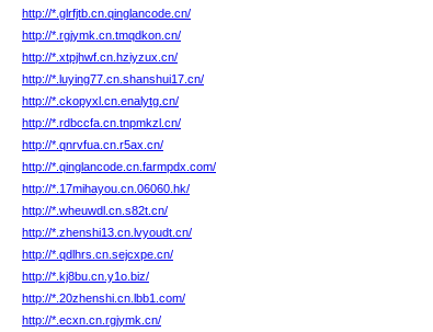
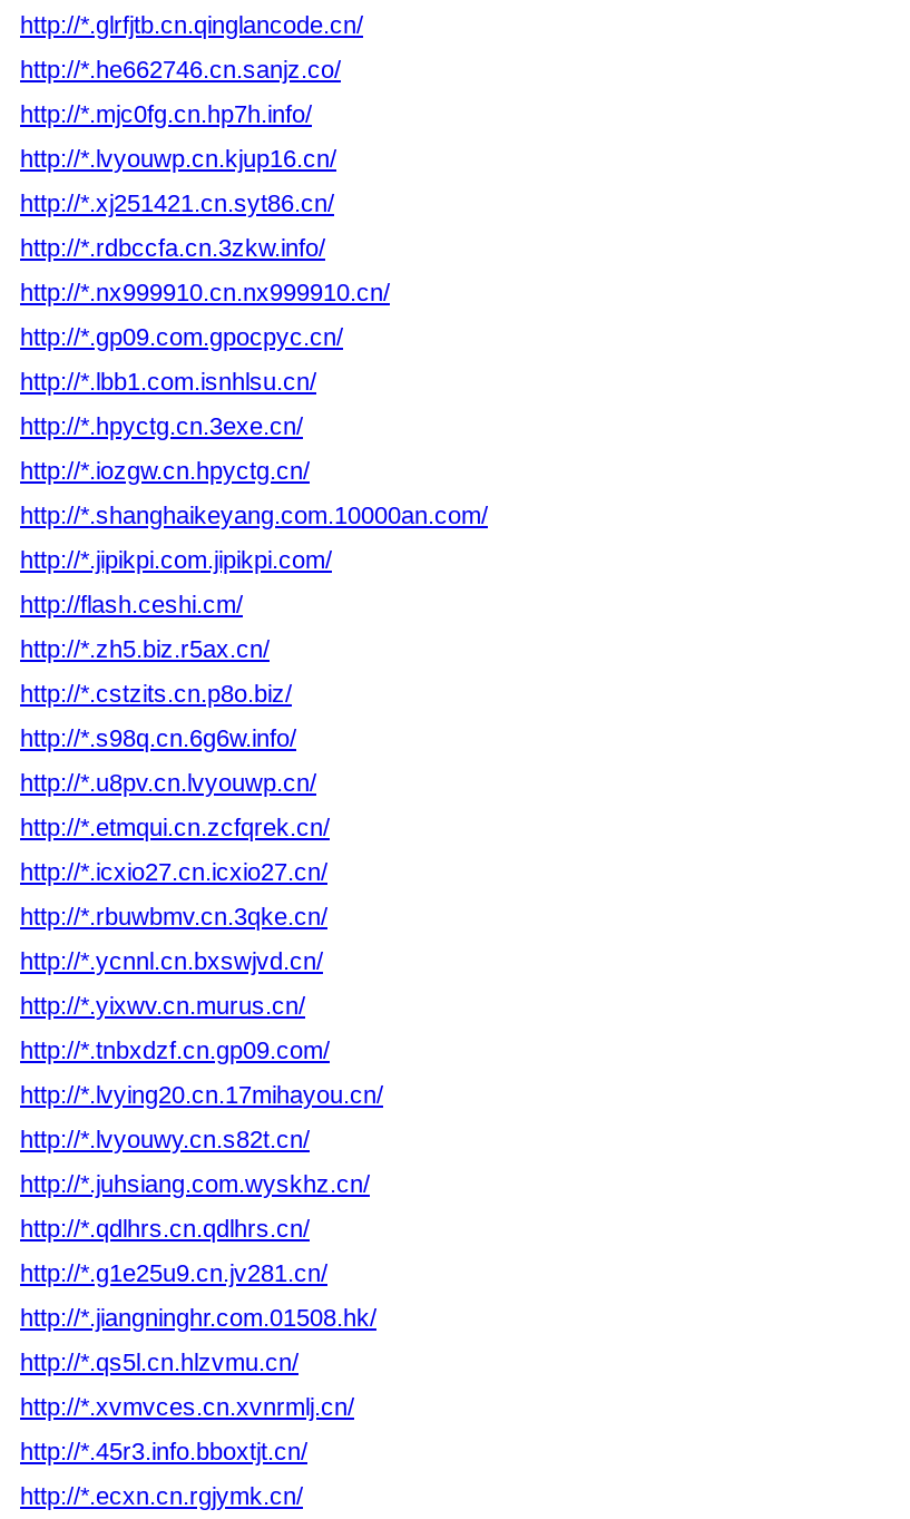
- http://*.rgjymk.cn.tmqdkon.cn/
- http://*.xtpjhwf.cn.hziyzux.cn/
- http://*.luying77.cn.shanshui17.cn/
- http://*.ckopyxl.cn.enalytg.cn/
- http://*.rdbccfa.cn.tnpmkzl.cn/
- http://*.qnrvfua.cn.r5ax.cn/
- http://*.qinglancode.cn.farmpdx.com/
- http://*.17mihayou.cn.06060.hk/
- http://*.wheuwdl.cn.s82t.cn/
- http://*.zhenshi13.cn.lvyoudt.cn/
- http://*.qdlhrs.cn.sejcxpe.cn/
- http://*.kj8bu.cn.y1o.biz/
- http://*.20zhenshi.cn.lbb1.com/
+ http://*.he662746.cn.sanjz.co/
+ http://*.mjc0fg.cn.hp7h.info/
+ http://*.lvyouwp.cn.kjup16.cn/
+ http://*.xj251421.cn.syt86.cn/
+ http://*.rdbccfa.cn.3zkw.info/
+ http://*.nx999910.cn.nx999910.cn/
+ http://*.gp09.com.gpocpyc.cn/
+ http://*.lbb1.com.isnhlsu.cn/
+ http://*.hpyctg.cn.3exe.cn/
+ http://*.iozgw.cn.hpyctg.cn/
+ http://*.shanghaikeyang.com.10000an.com/
+ http://*.jipikpi.com.jipikpi.com/
+ http://flash.ceshi.cm/
+ http://*.zh5.biz.r5ax.cn/
+ http://*.cstzits.cn.p8o.biz/
+ http://*.s98q.cn.6g6w.info/
+ http://*.u8pv.cn.lvyouwp.cn/
+ http://*.etmqui.cn.zcfqrek.cn/
+ http://*.icxio27.cn.icxio27.cn/
+ http://*.rbuwbmv.cn.3qke.cn/
+ http://*.ycnnl.cn.bxswjvd.cn/
+ http://*.yixwv.cn.murus.cn/
+ http://*.tnbxdzf.cn.gp09.com/
+ http://*.lvying20.cn.17mihayou.cn/
+ http://*.lvyouwy.cn.s82t.cn/
+ http://*.juhsiang.com.wyskhz.cn/
+ http://*.qdlhrs.cn.qdlhrs.cn/
+ http://*.g1e25u9.cn.jv281.cn/
+ http://*.jiangninghr.com.01508.hk/
+ http://*.qs5l.cn.hlzvmu.cn/
+ http://*.xvmvces.cn.xvnrmlj.cn/
+ http://*.45r3.info.bboxtjt.cn/
